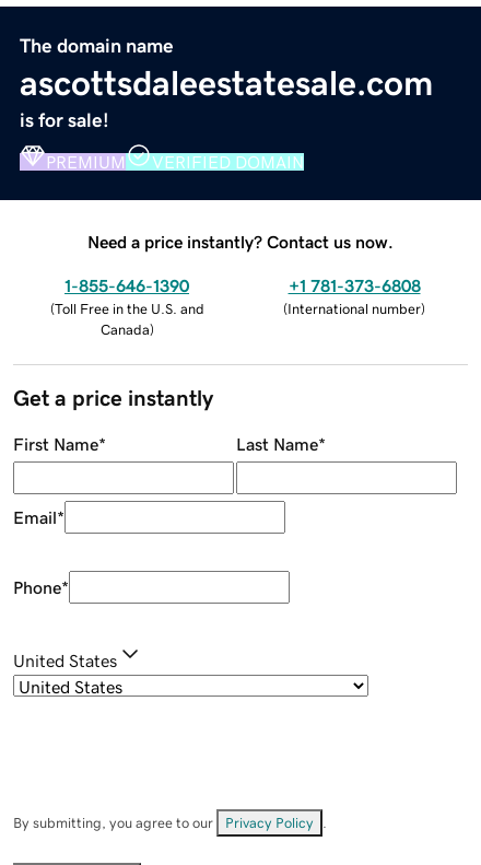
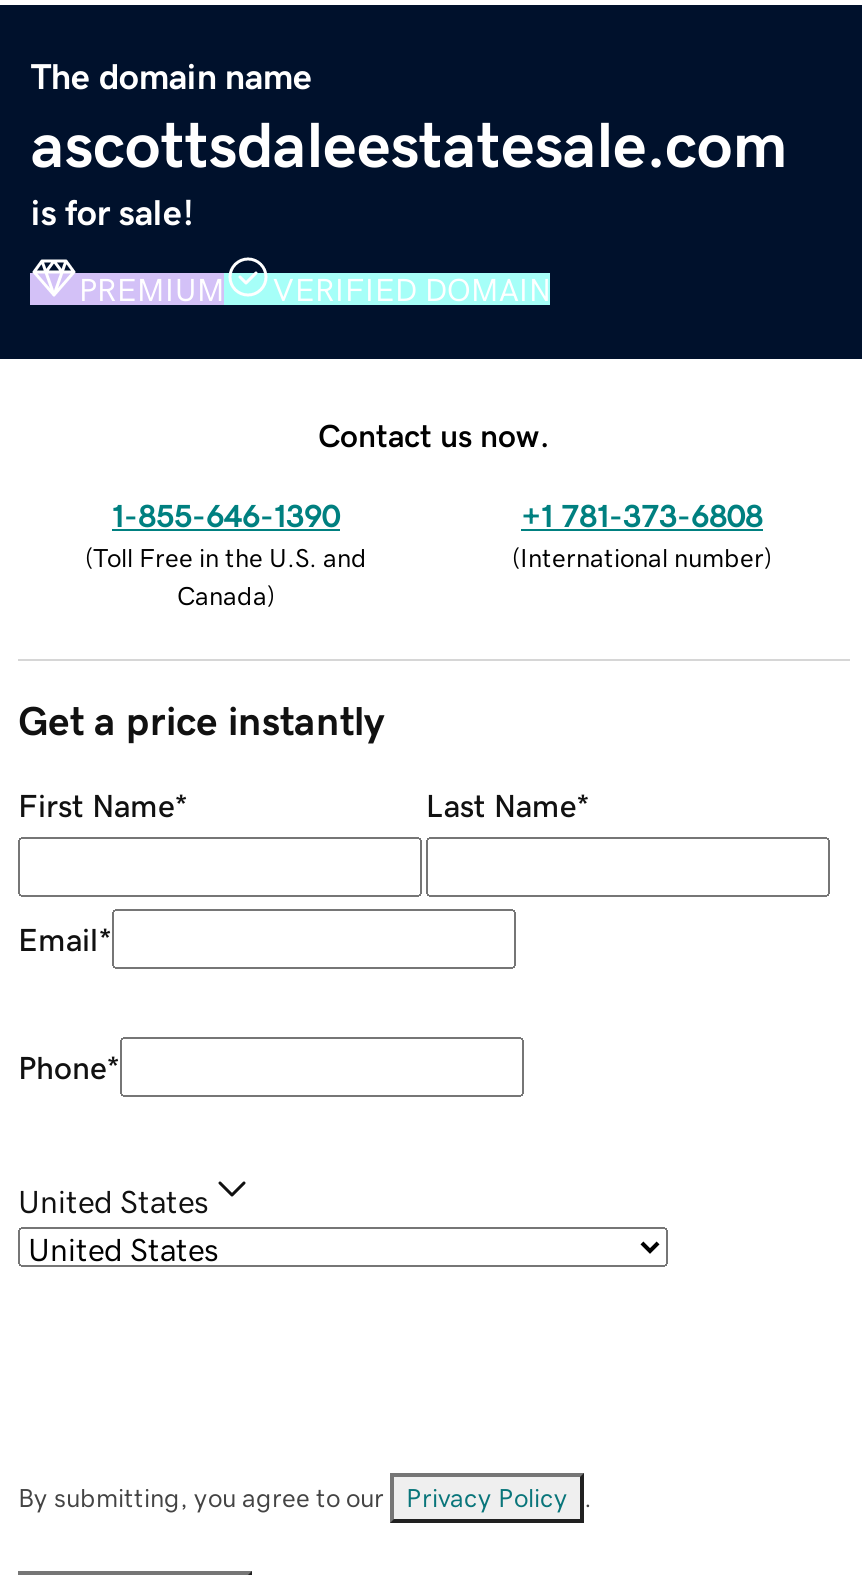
- Need a price instantly? Contact us now.
+ Contact us now.
